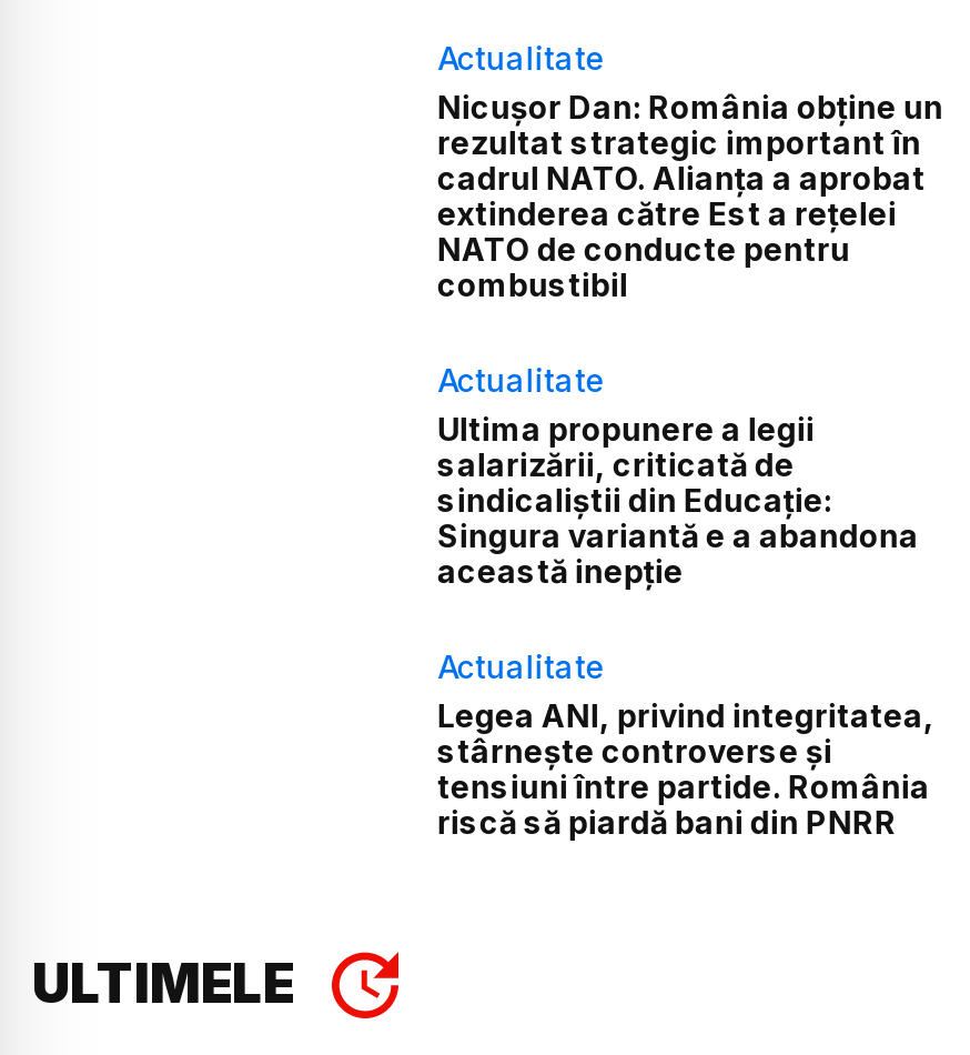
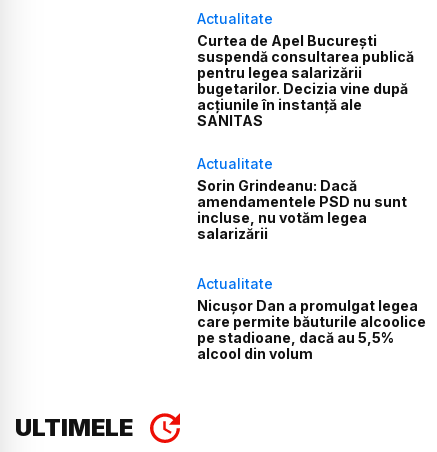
- Nicușor Dan: România obține un
- rezultat strategic important în
- cadrul NATO. Alianța a aprobat
- extinderea către Est a rețelei
- NATO de conducte pentru
- combustibil
+ Curtea de Apel București
+ suspendă consultarea publică
+ pentru legea salarizării
+ bugetarilor. Decizia vine după
+ acțiunile în instanță ale
+ SANITAS

- Ultima propunere a legii
- salarizării, criticată de
- sindicaliștii din Educație:
- Singura variantă e a abandona
- această inepție
+ Sorin Grindeanu: Dacă
+ amendamentele PSD nu sunt
+ incluse, nu votăm legea
+ salarizării

- Legea ANI, privind integritatea,
- stârnește controverse și
- tensiuni între partide. România
- riscă să piardă bani din PNRR
+ Nicușor Dan a promulgat legea
+ care permite băuturile alcoolice
+ pe stadioane, dacă au 5,5%
+ alcool din volum
